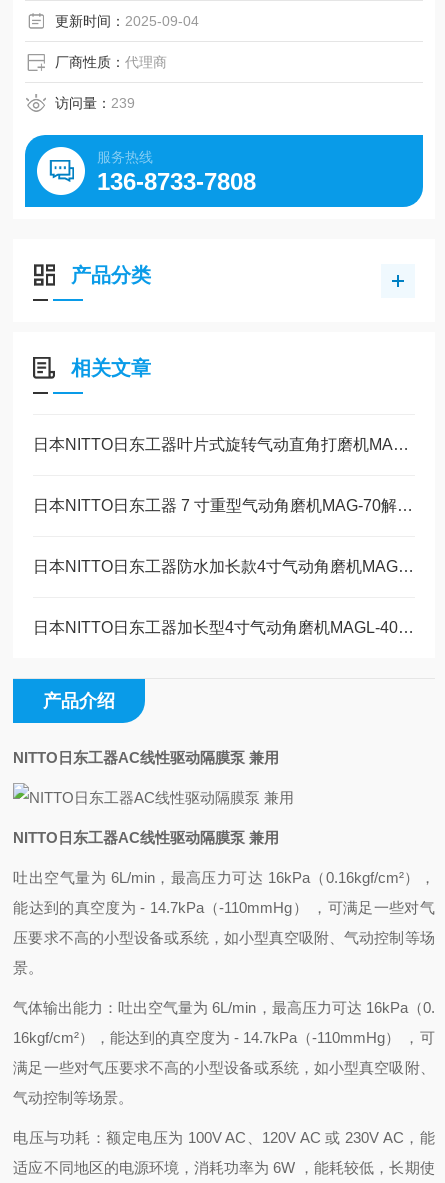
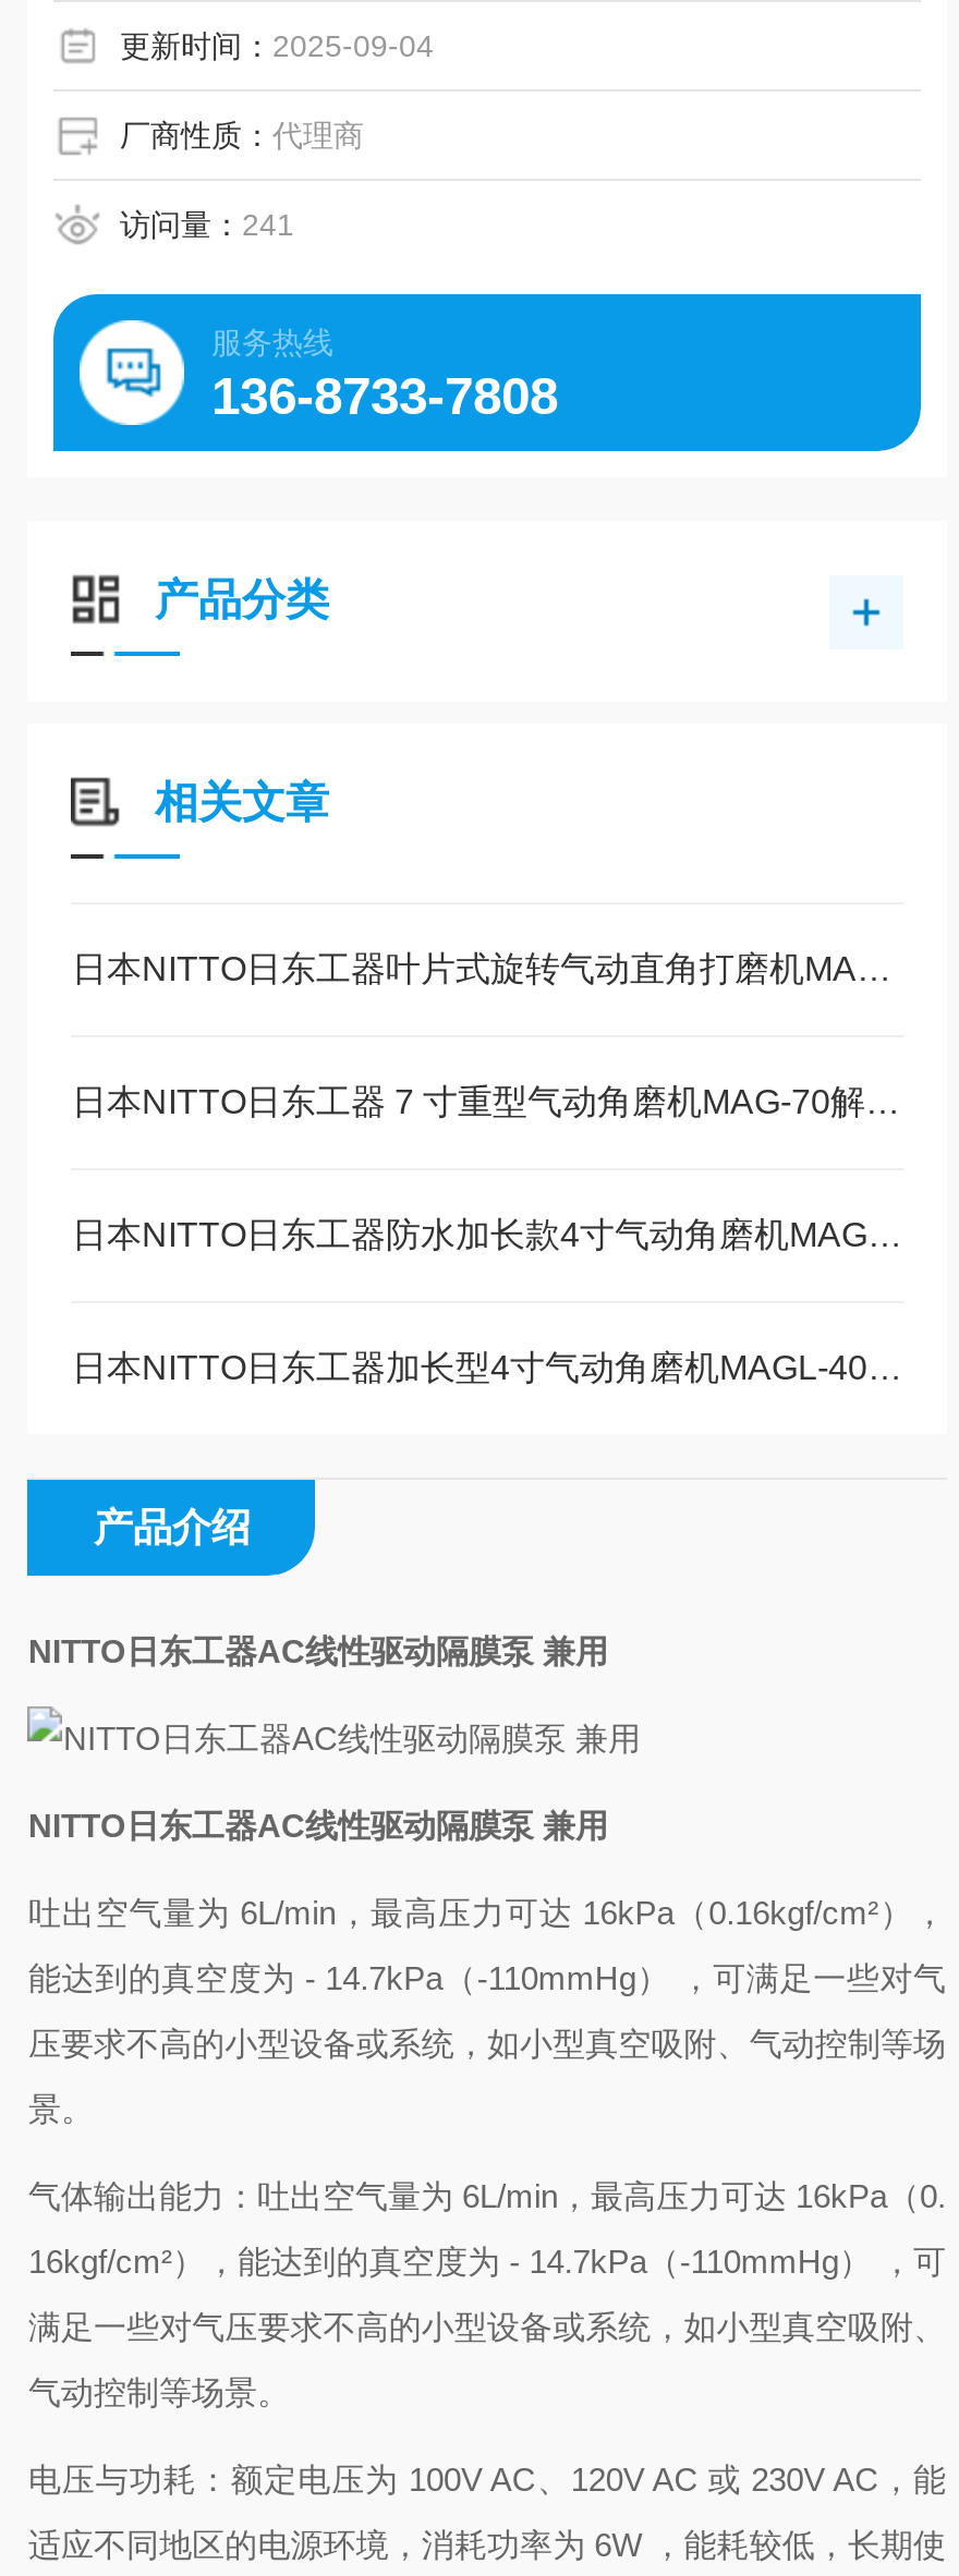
- 访问量：239
+ 访问量：241
